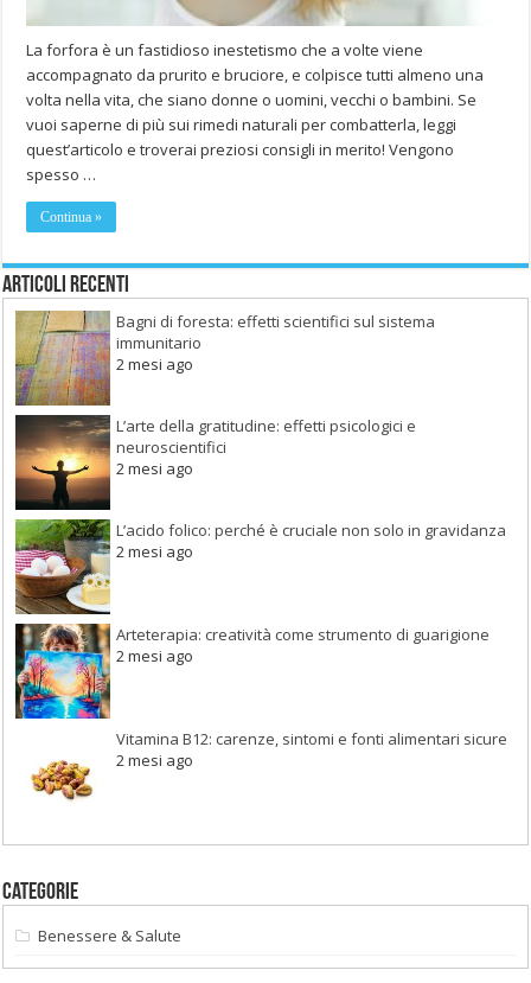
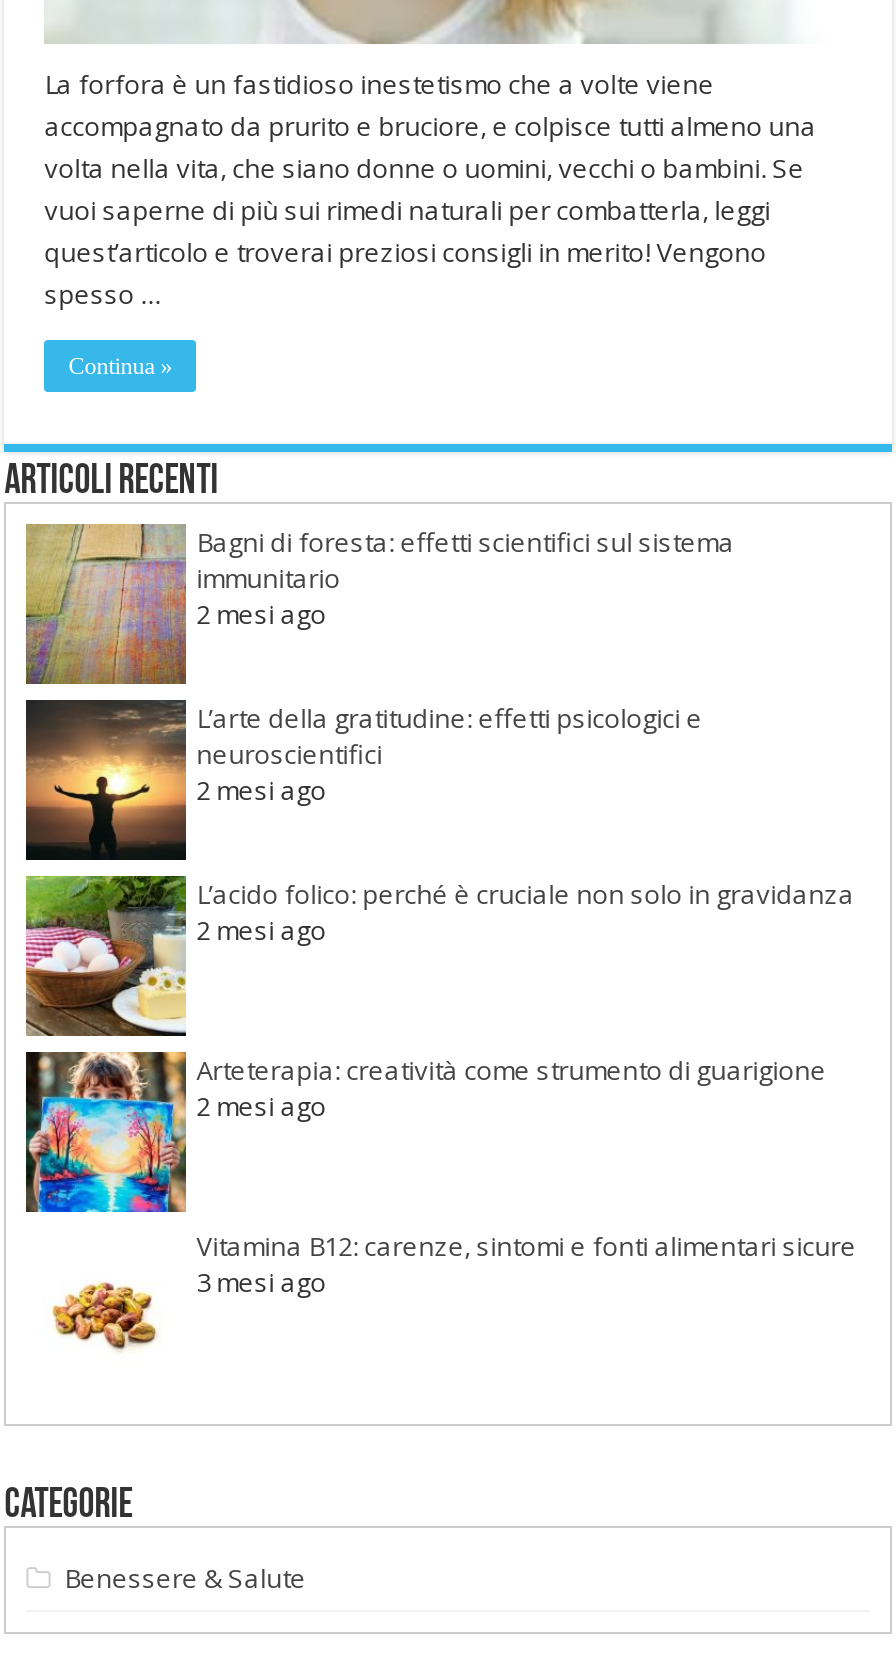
- 2 mesi ago
+ 3 mesi ago
